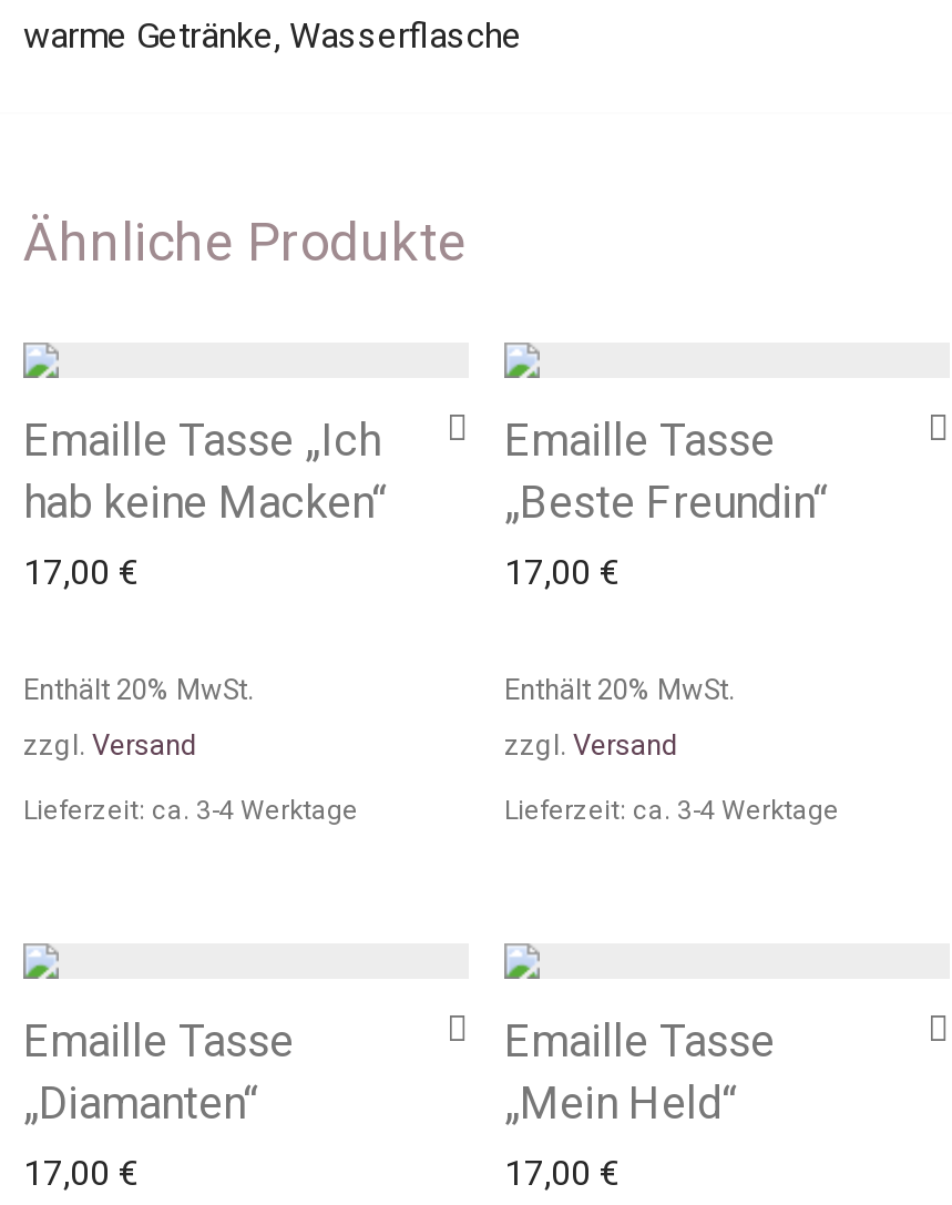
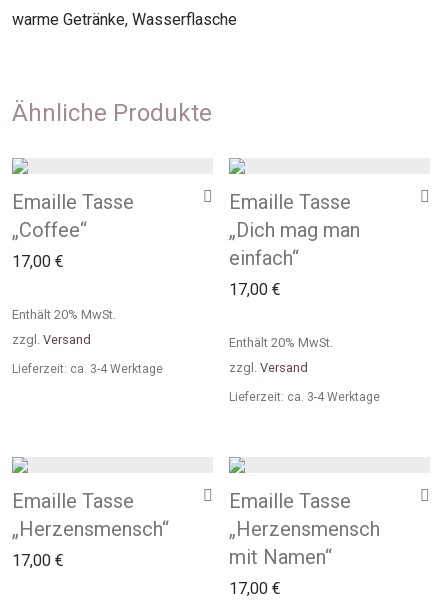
- Emaille Tasse „Ich
- hab keine Macken“
+ Emaille Tasse
+ „Coffee“

- „Beste Freundin“
+ „Dich mag man
+ einfach“

- „Diamanten“
+ „Herzensmensch“

- „Mein Held“
+ „Herzensmensch
+ mit Namen“
